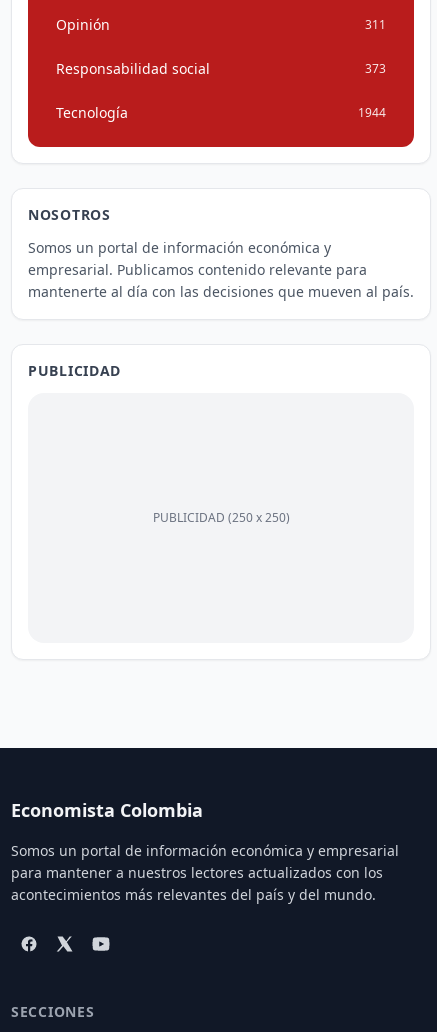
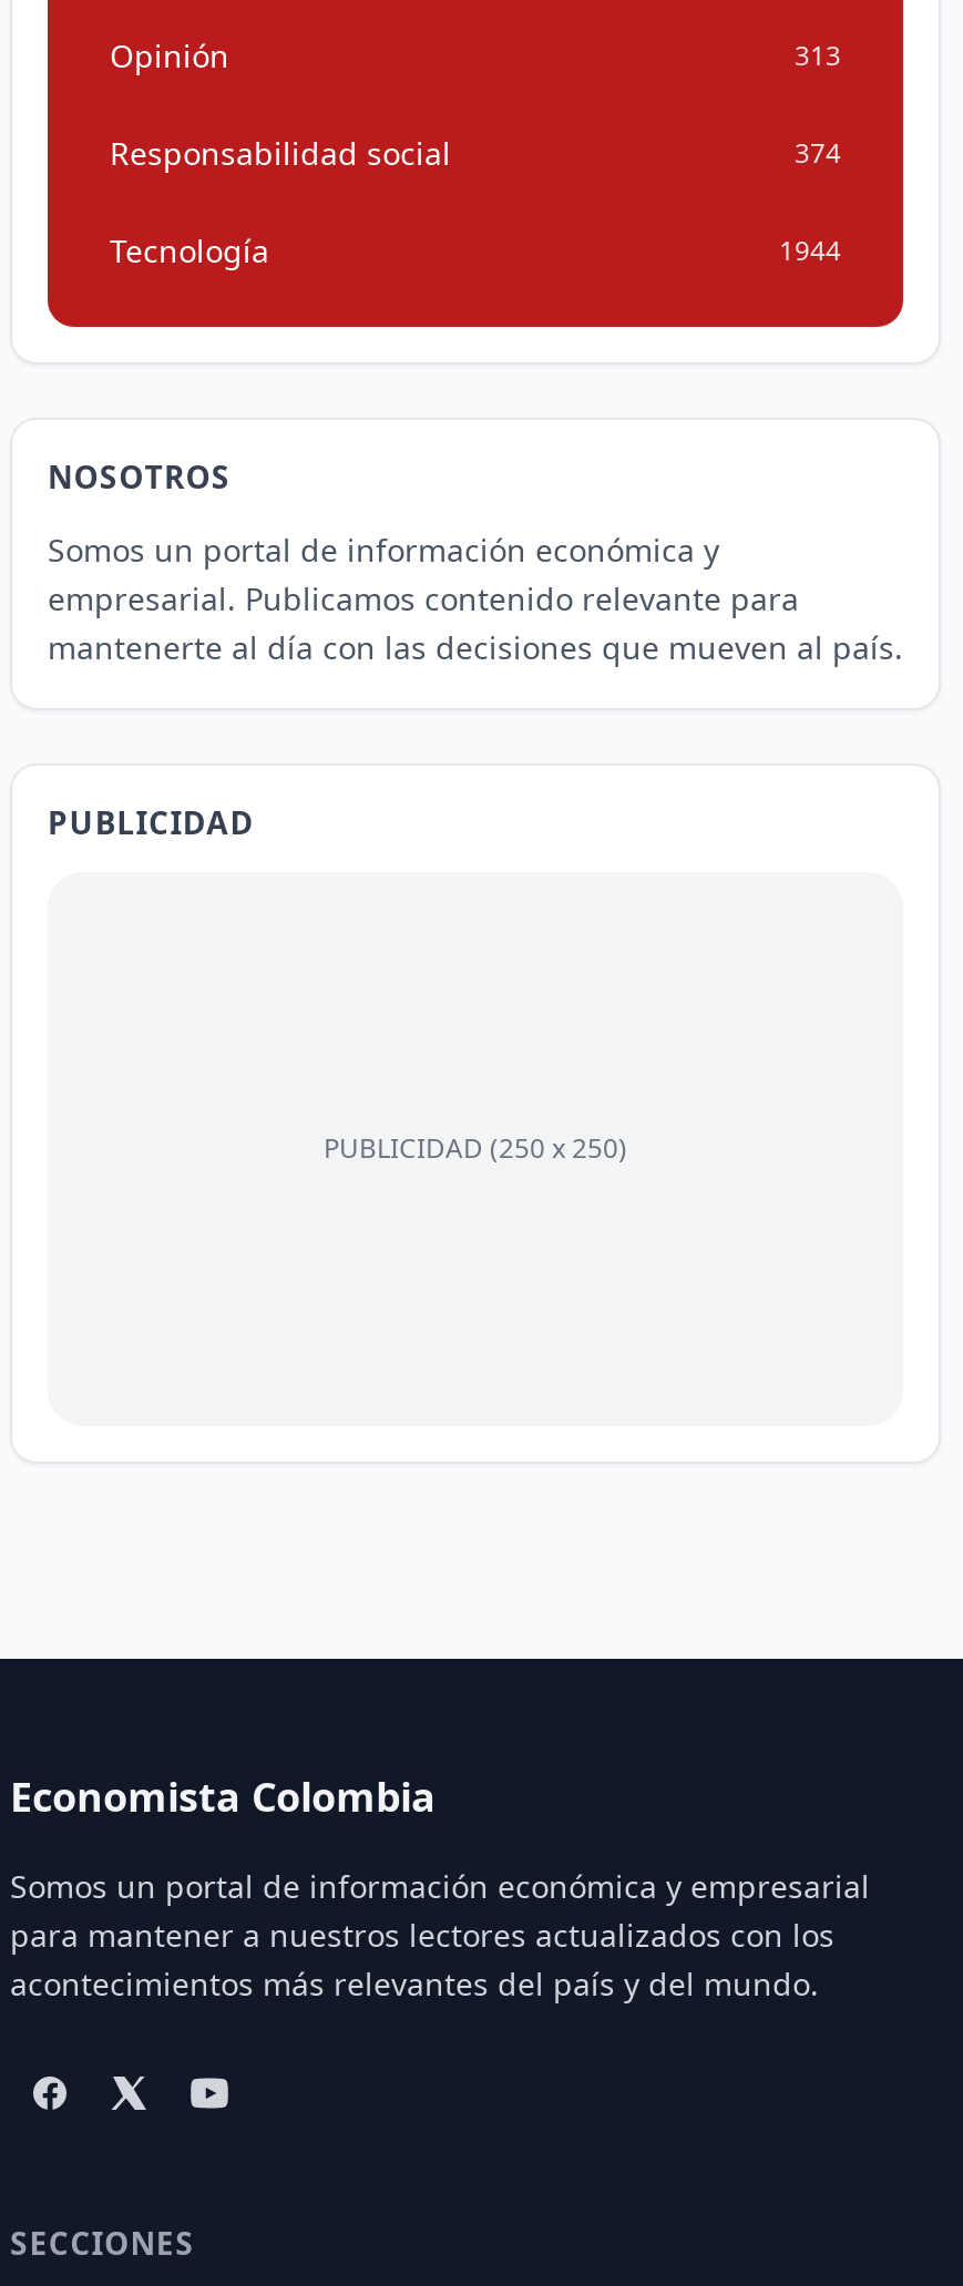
- 311
+ 313

- 373
+ 374
